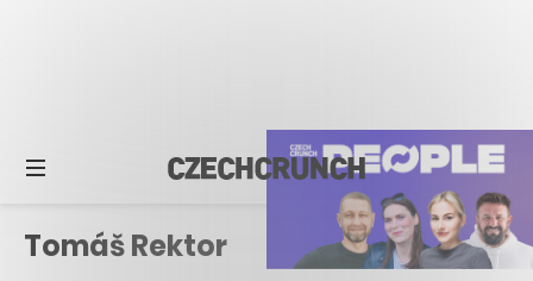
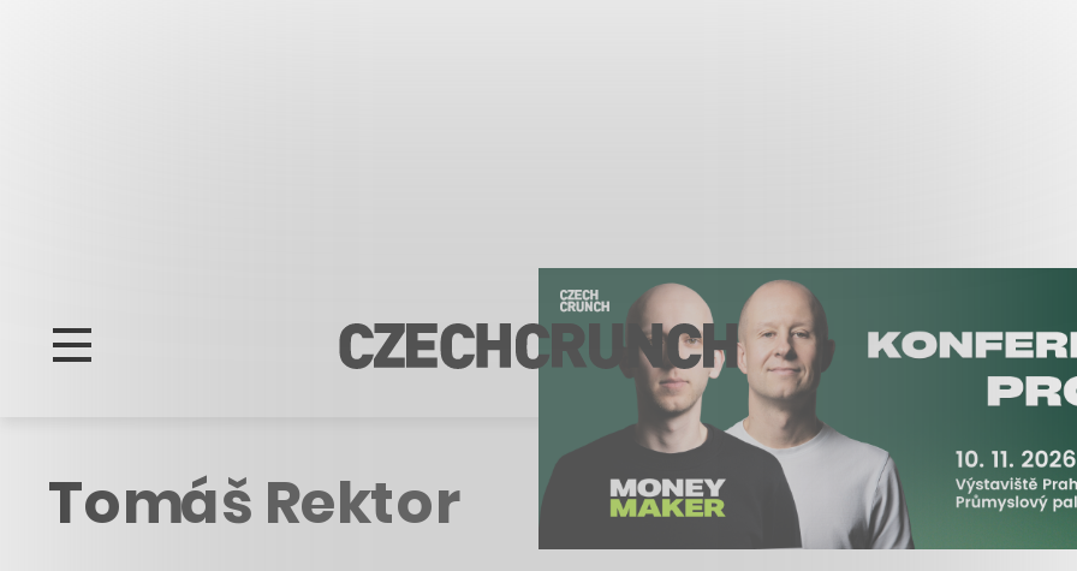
- [image]
+ [image]
